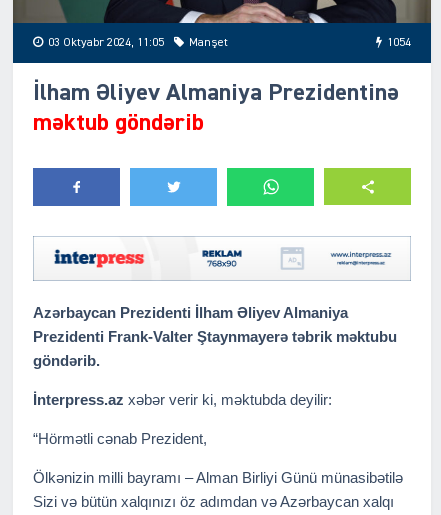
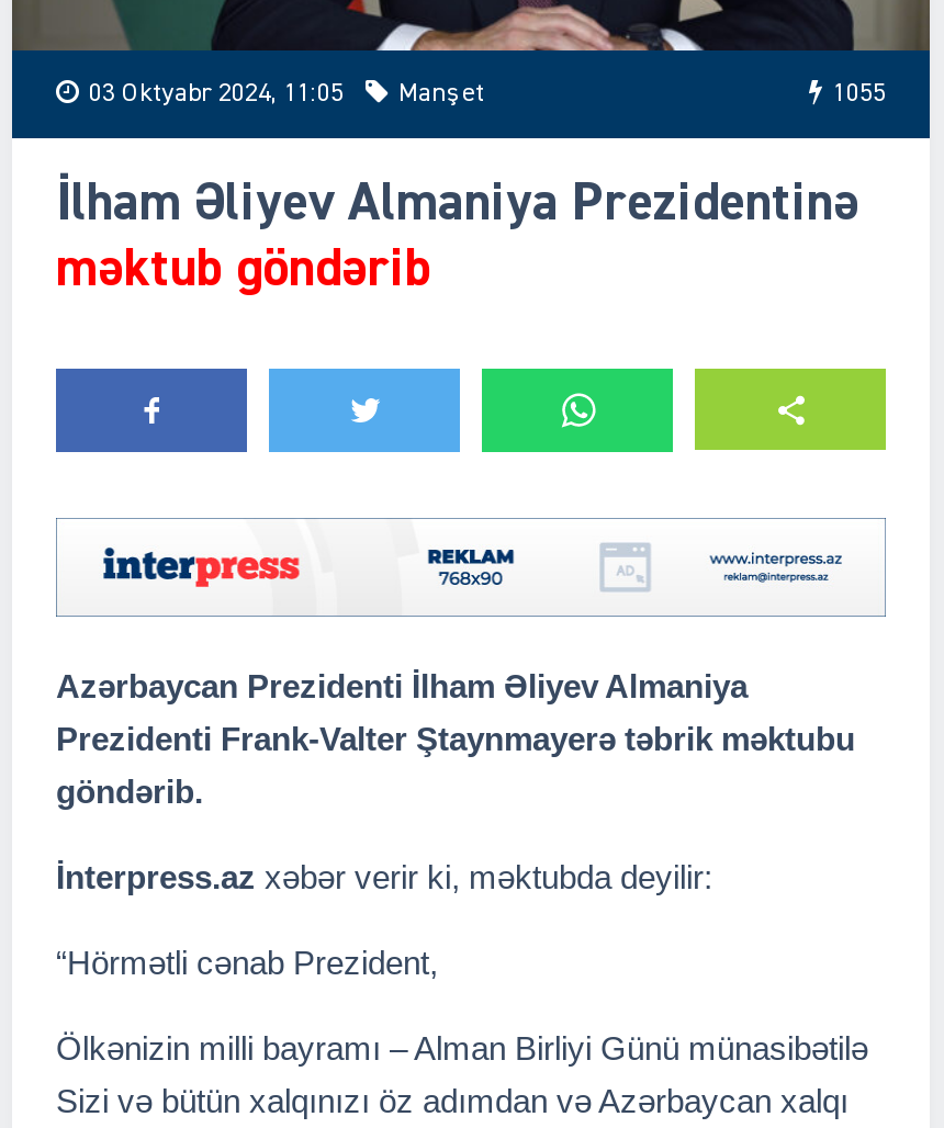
- 1054
+ 1055
